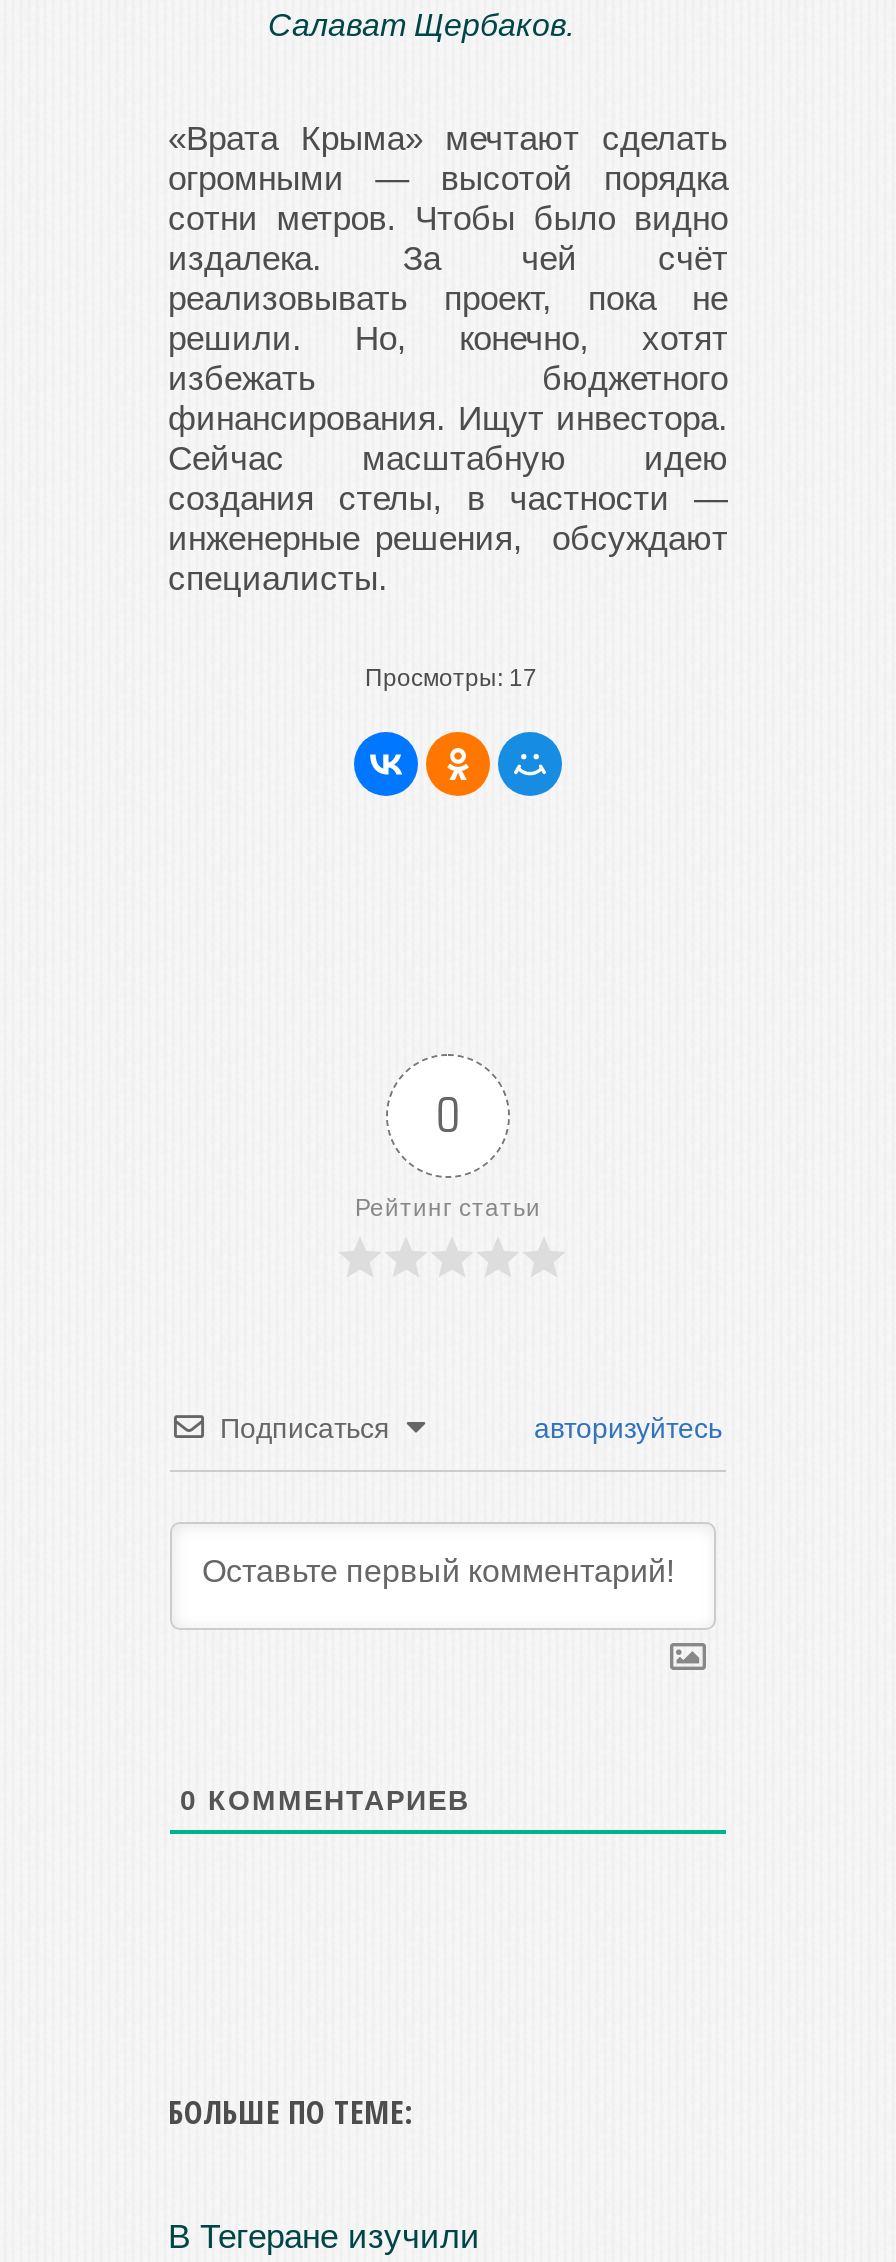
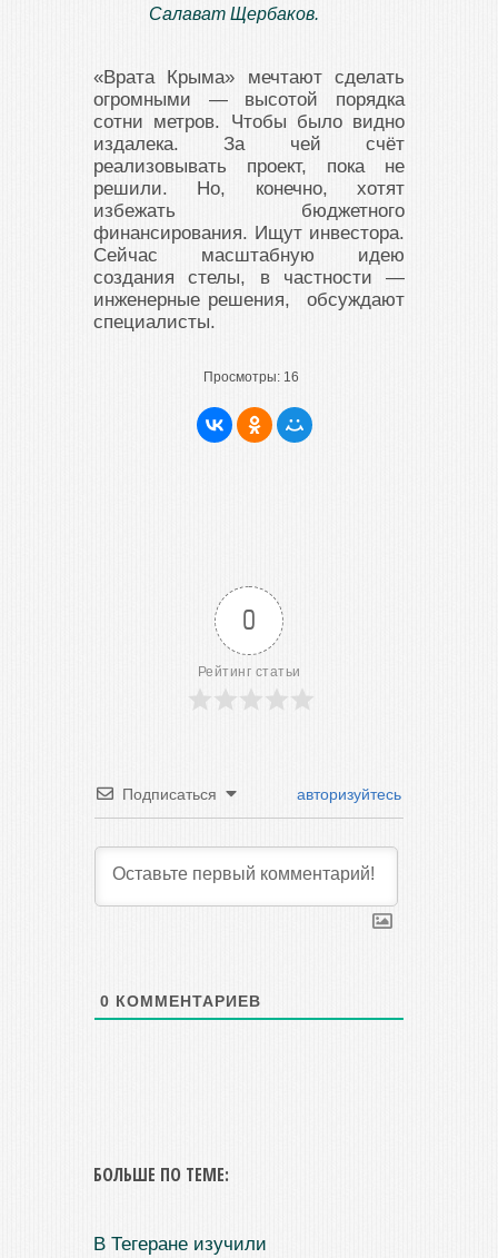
- Просмотры: 17
+ Просмотры: 16
